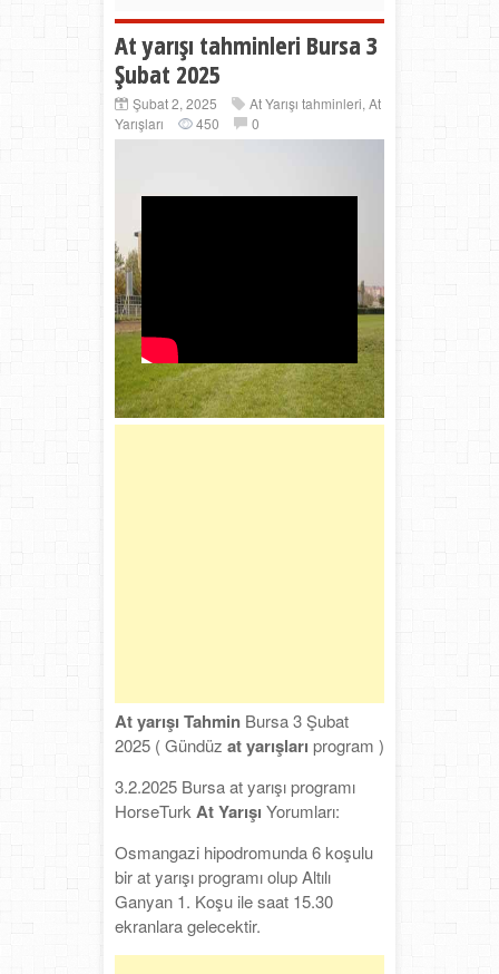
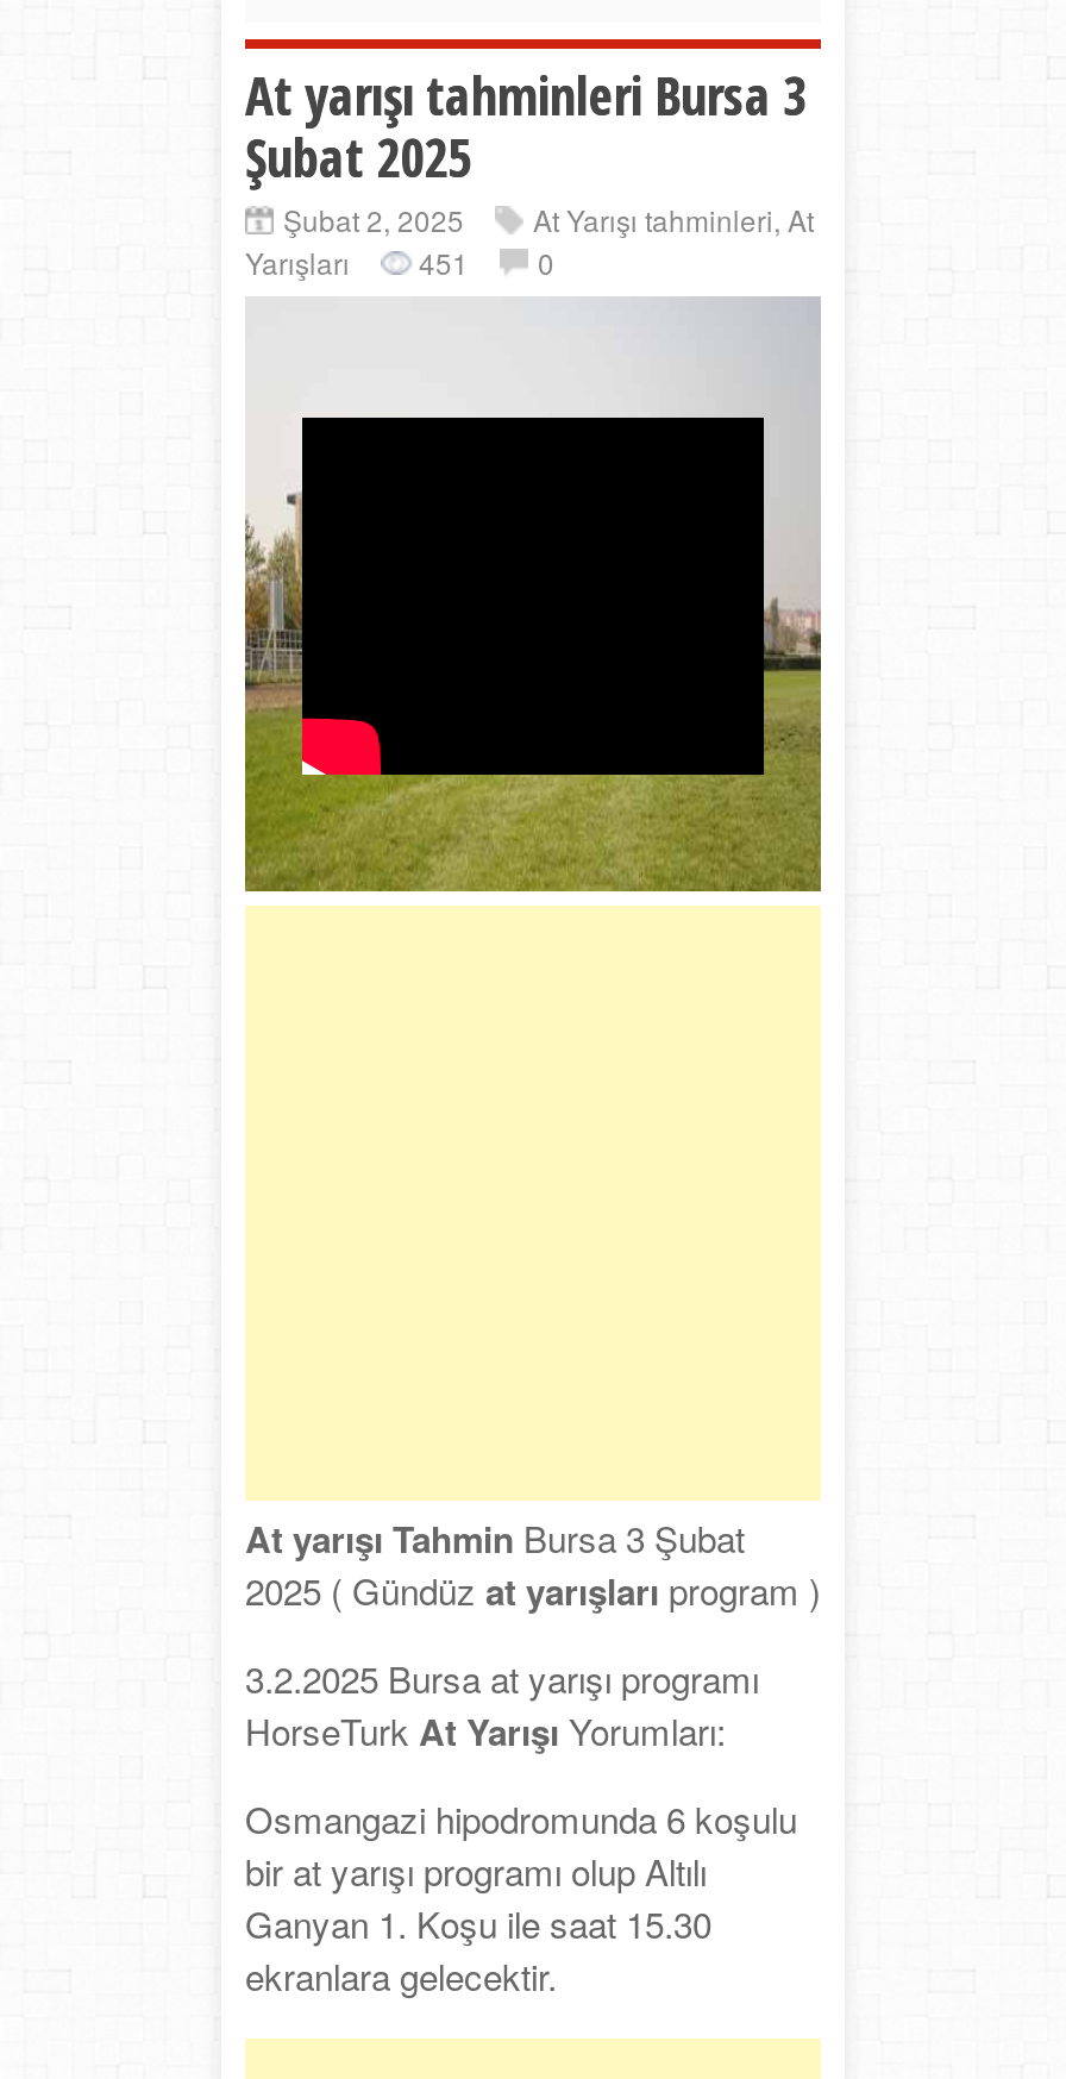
- Yarışları 450 0
+ Yarışları 451 0
